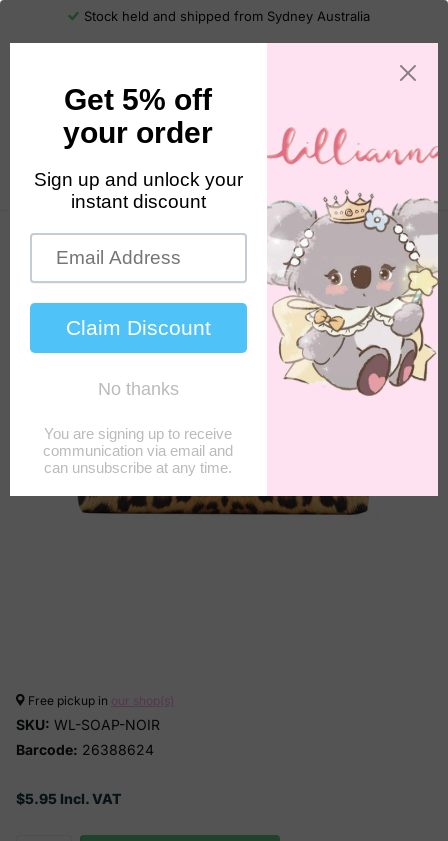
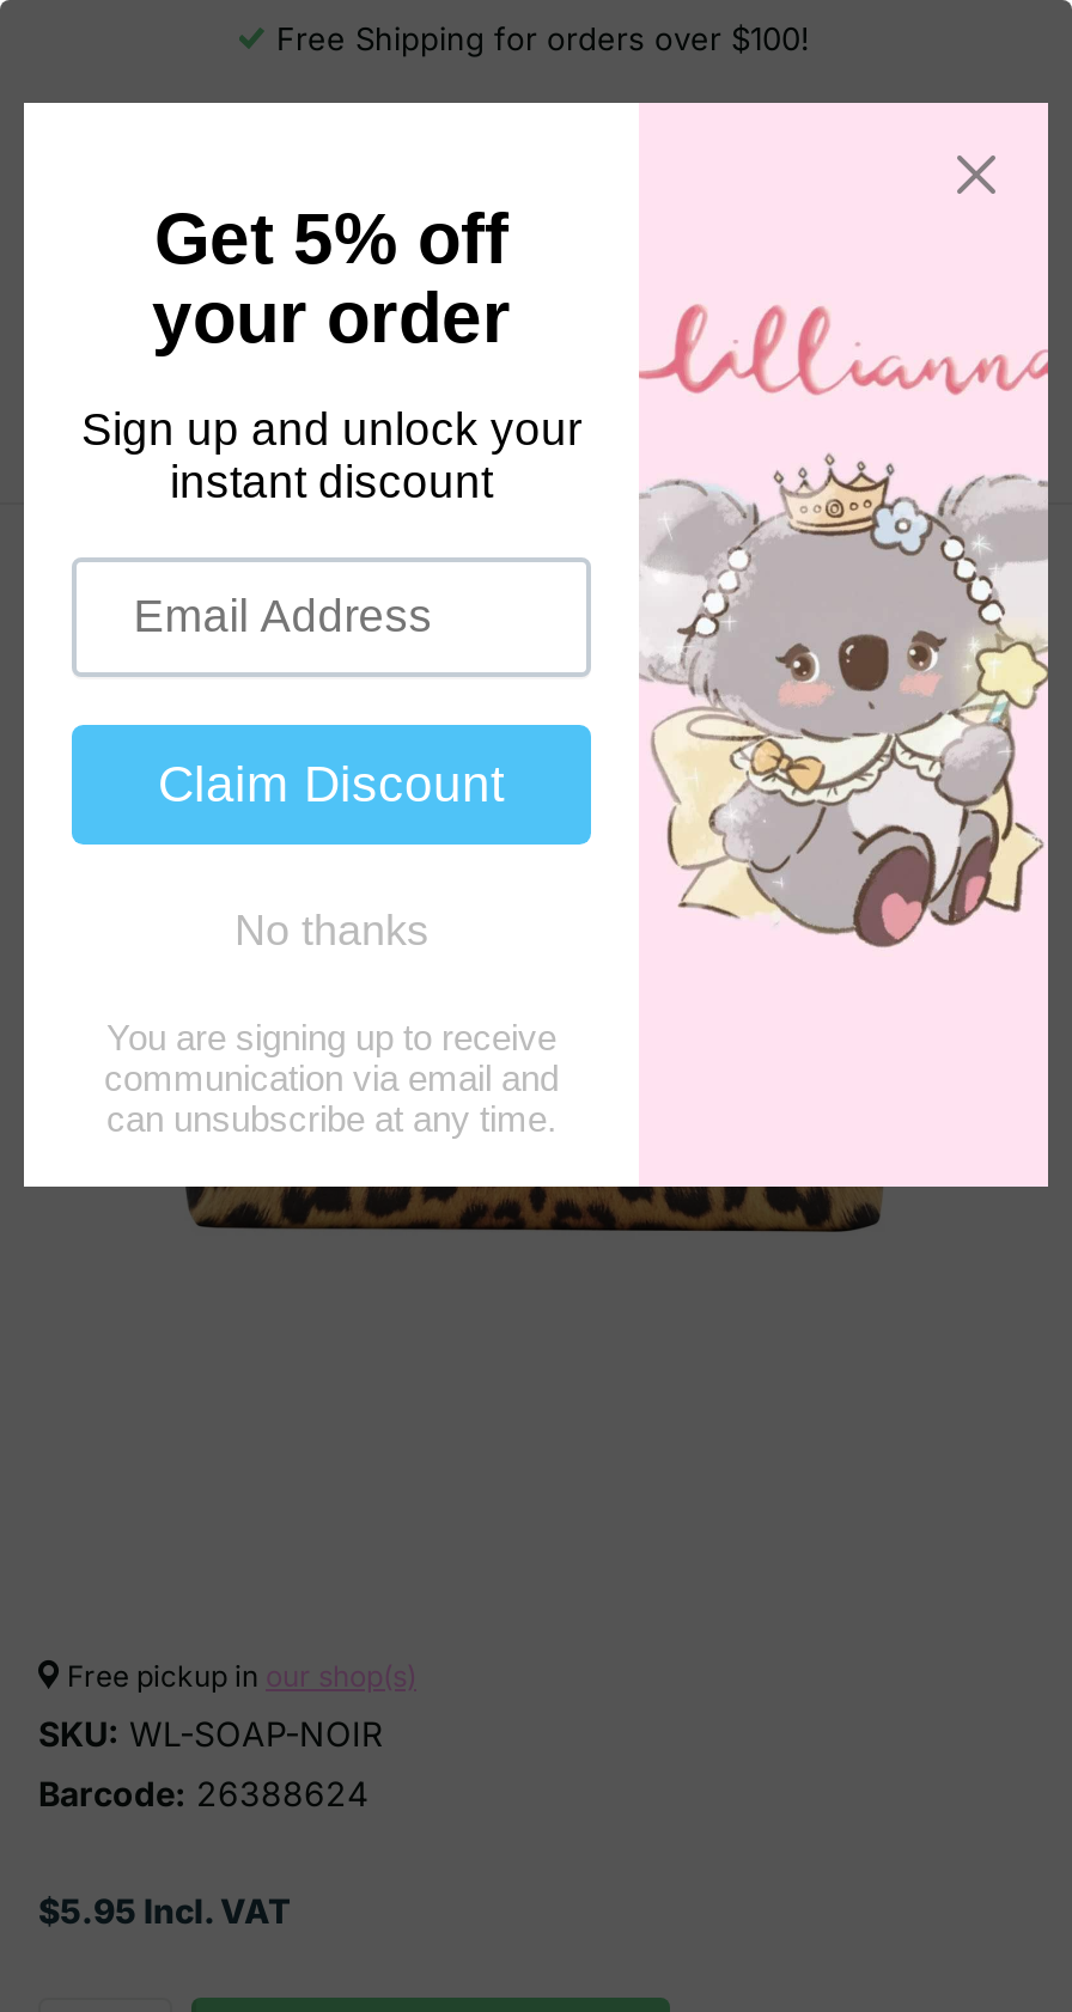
- Stock held and shipped from Sydney Australia
+ Free Shipping for orders over $100!
